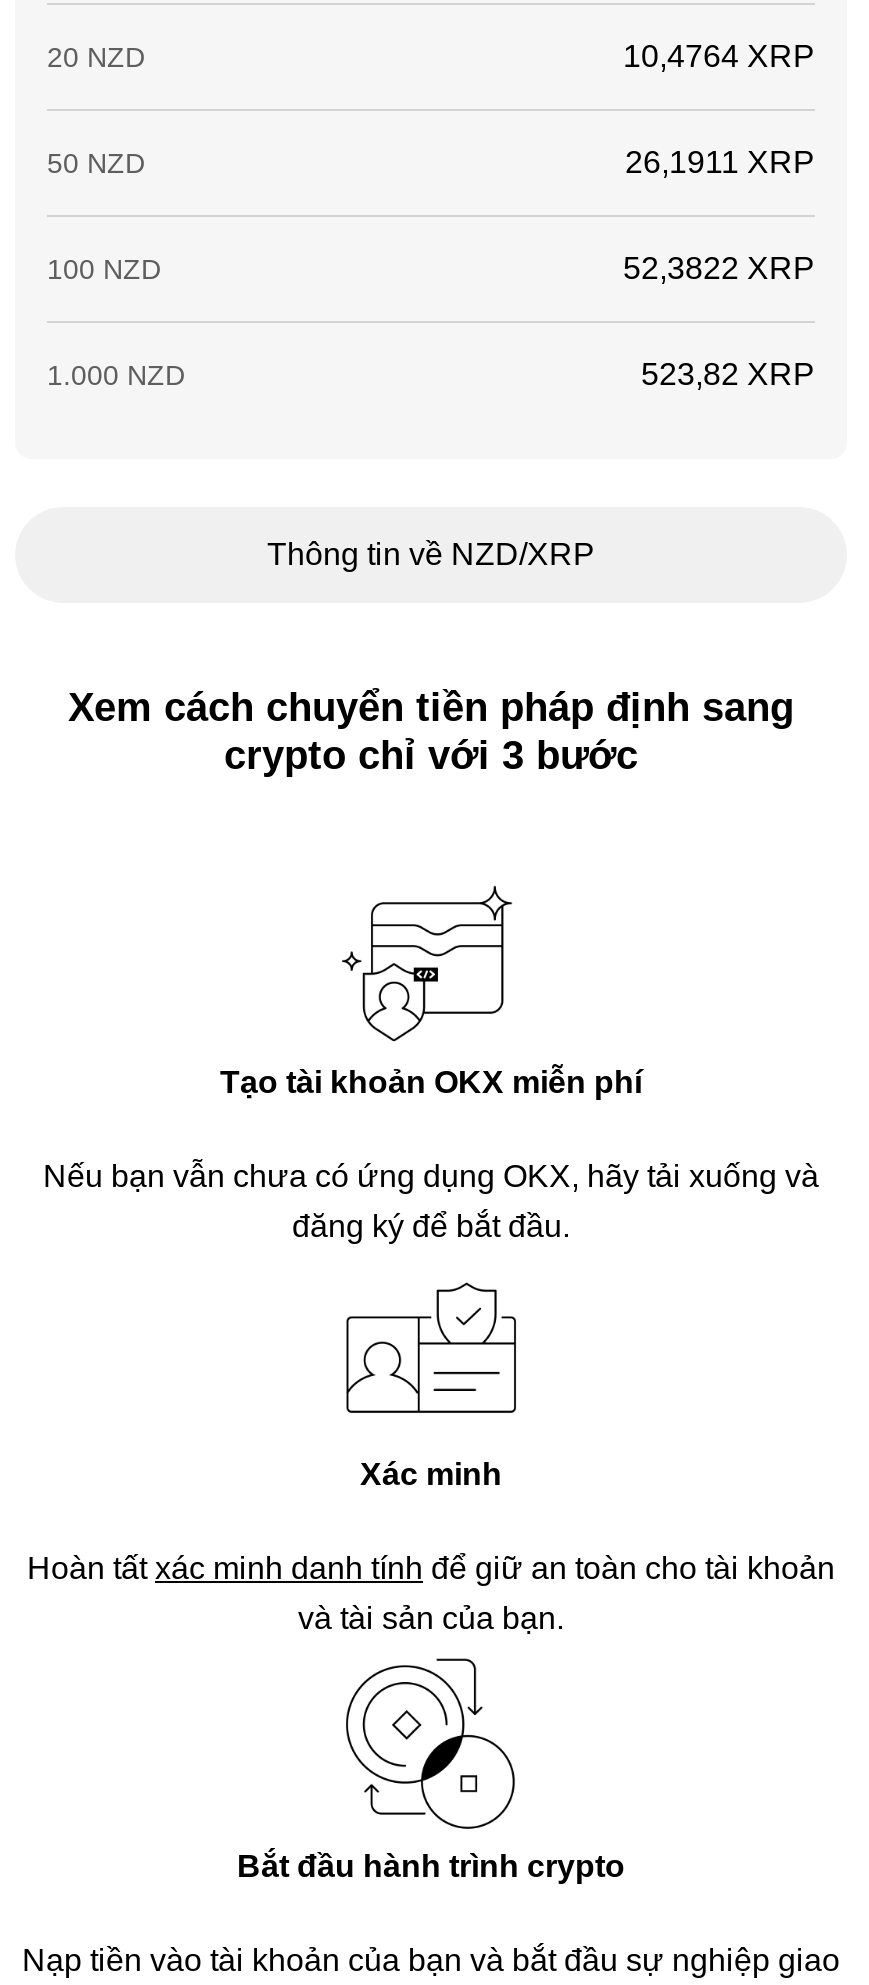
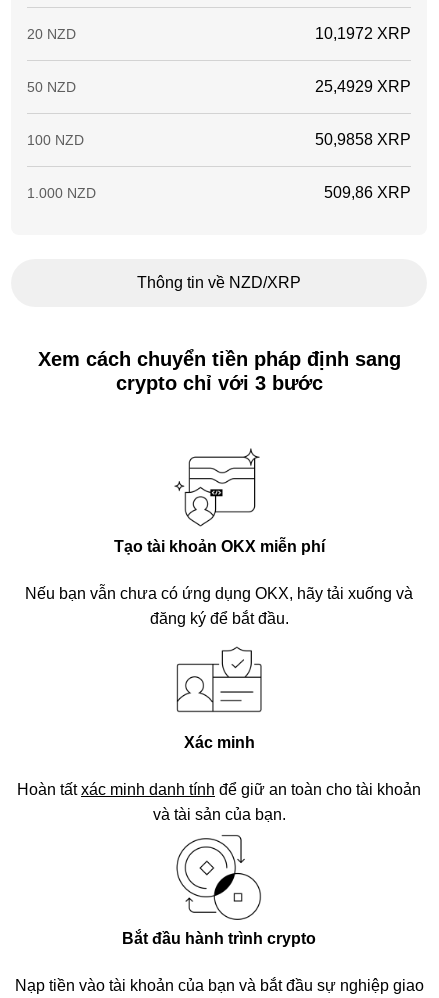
- 10,4764 XRP
+ 10,1972 XRP

- 26,1911 XRP
+ 25,4929 XRP

- 52,3822 XRP
+ 50,9858 XRP

- 523,82 XRP
+ 509,86 XRP
